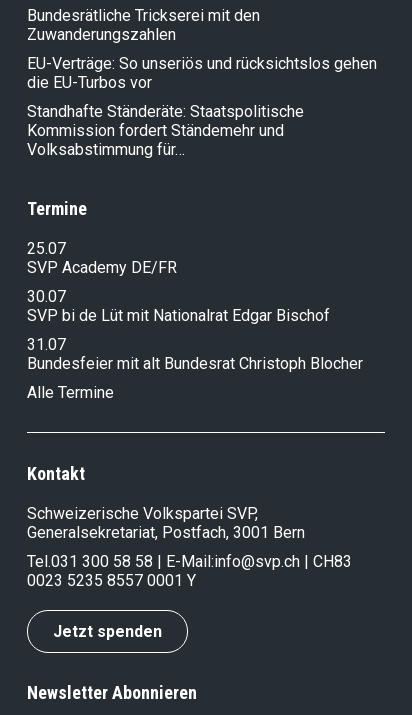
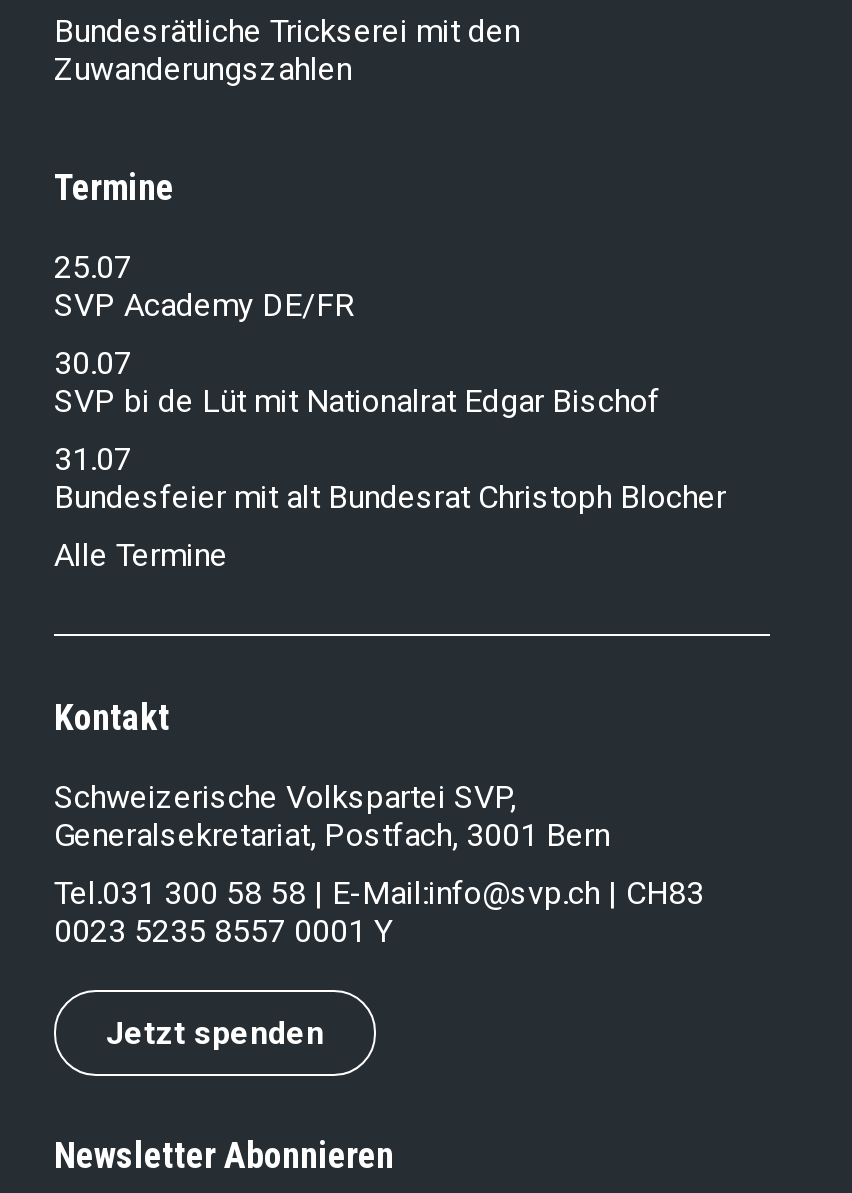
- EU-Verträge: So unseriös und rücksichtslos gehen
- die EU-Turbos vor
- Standhafte Ständeräte: Staatspolitische
- Kommission fordert Ständemehr und
- Volksabstimmung für…
